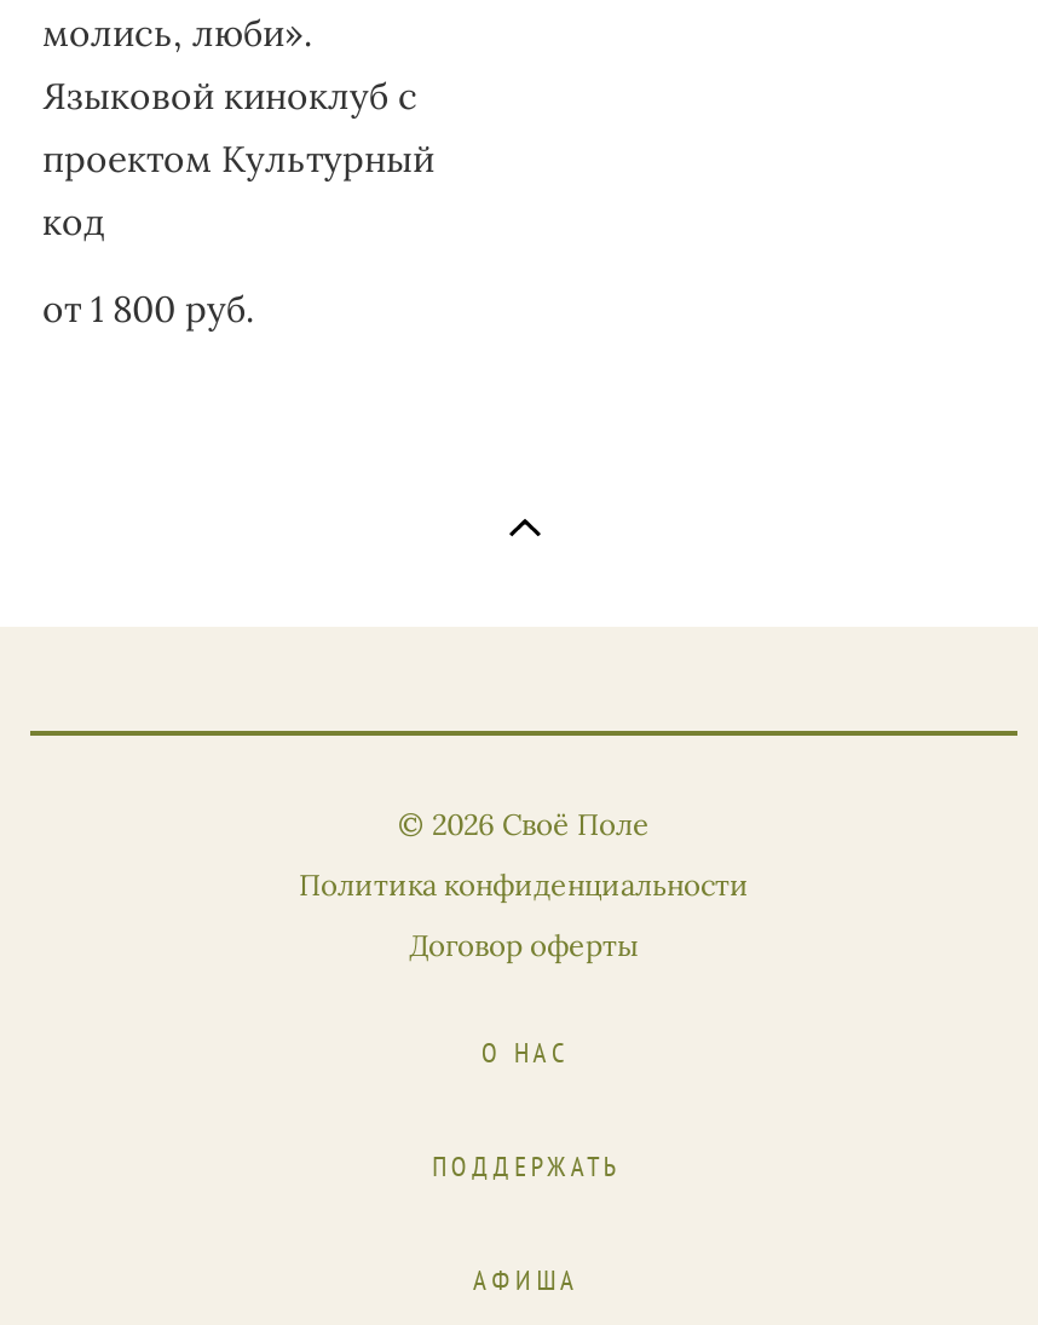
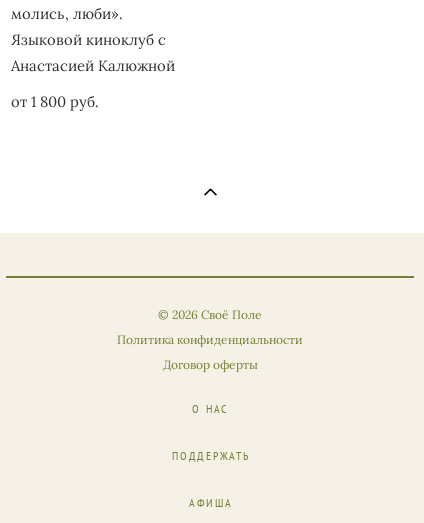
- проектом Культурный
- код
+ Анастасией Калюжной
